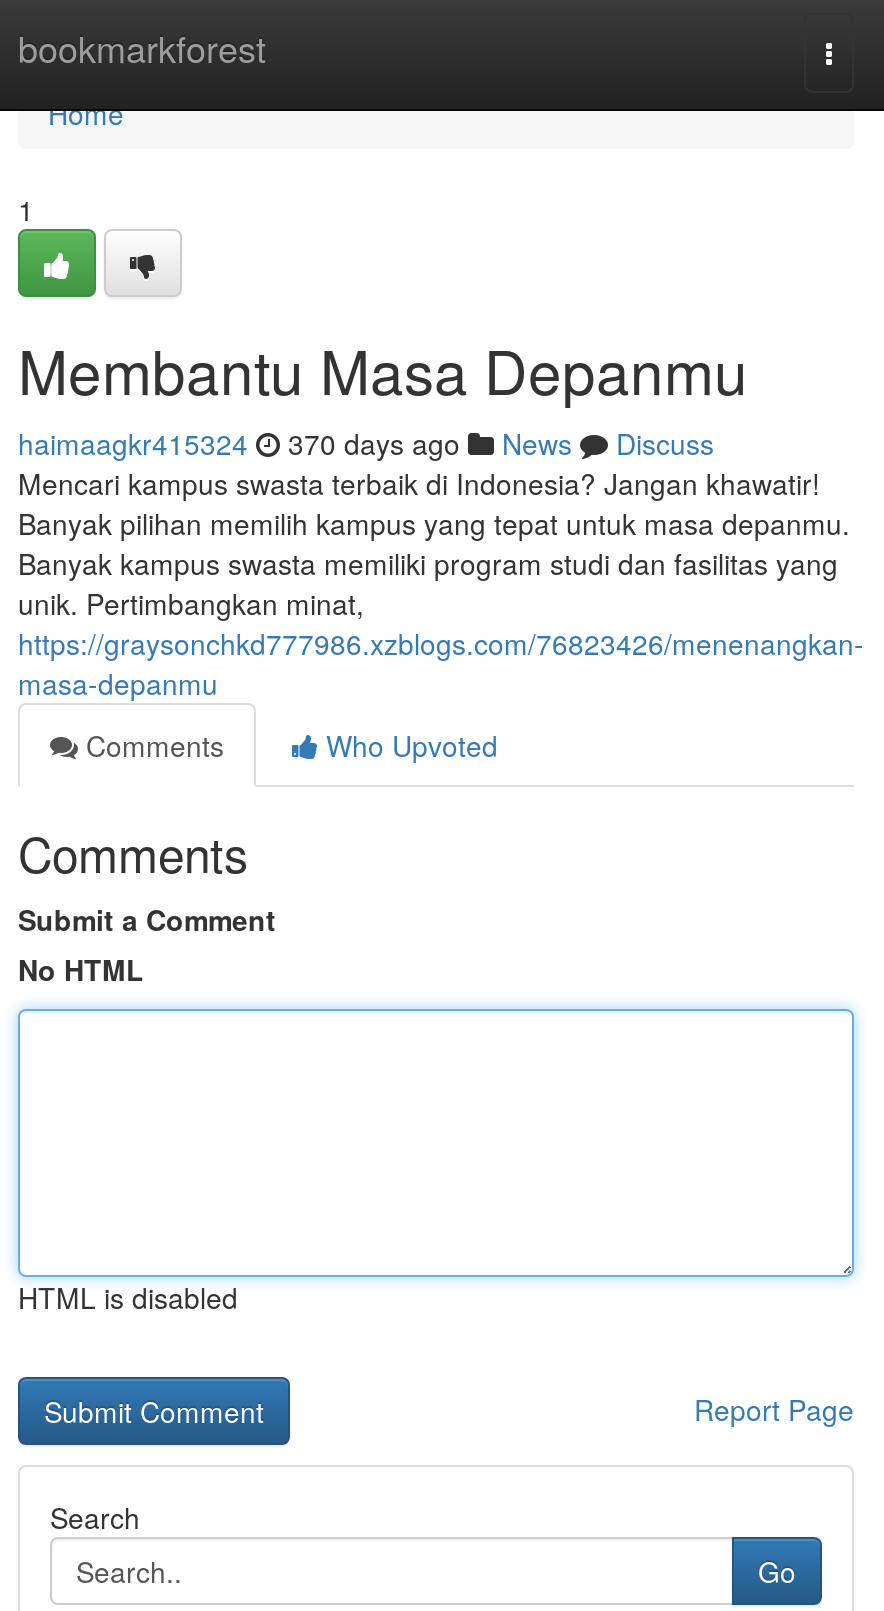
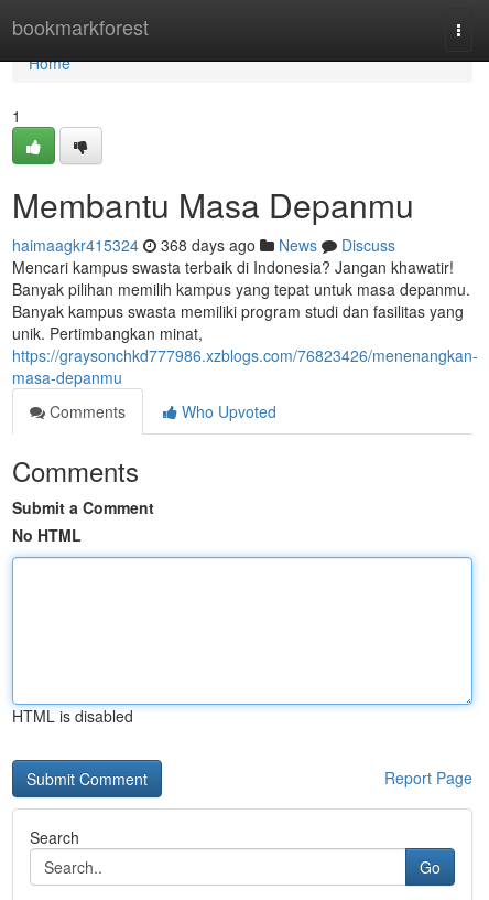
- haimaagkr415324 370 days ago News Discuss
+ haimaagkr415324 368 days ago News Discuss
